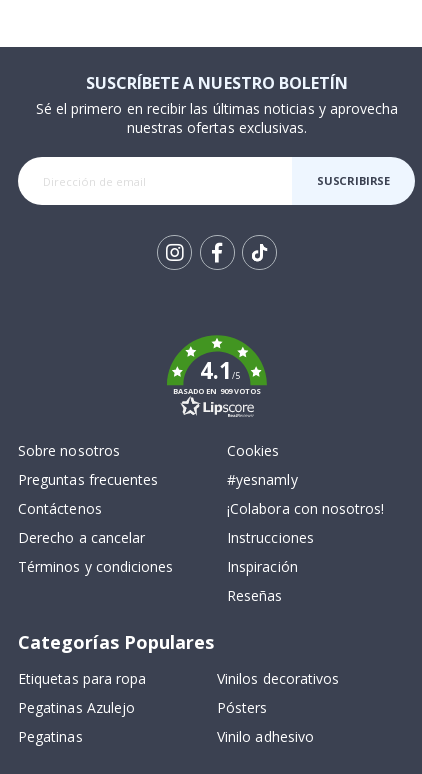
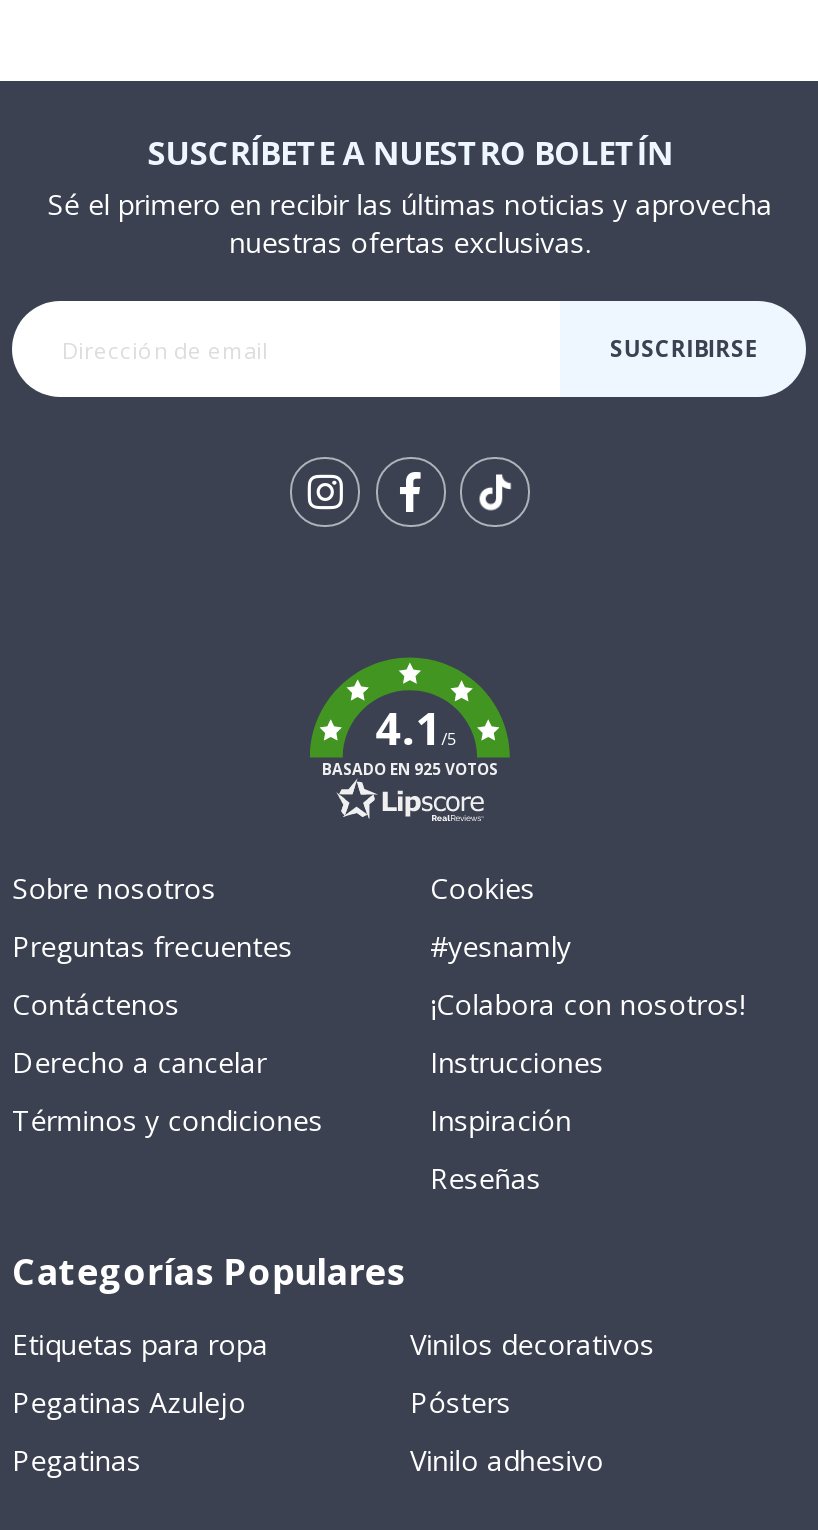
- BASADO EN 909 VOTOS
+ BASADO EN 925 VOTOS
